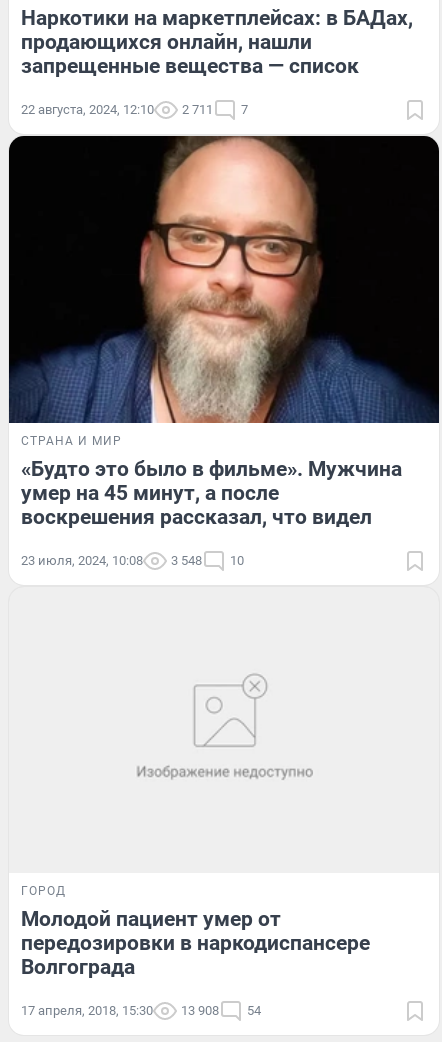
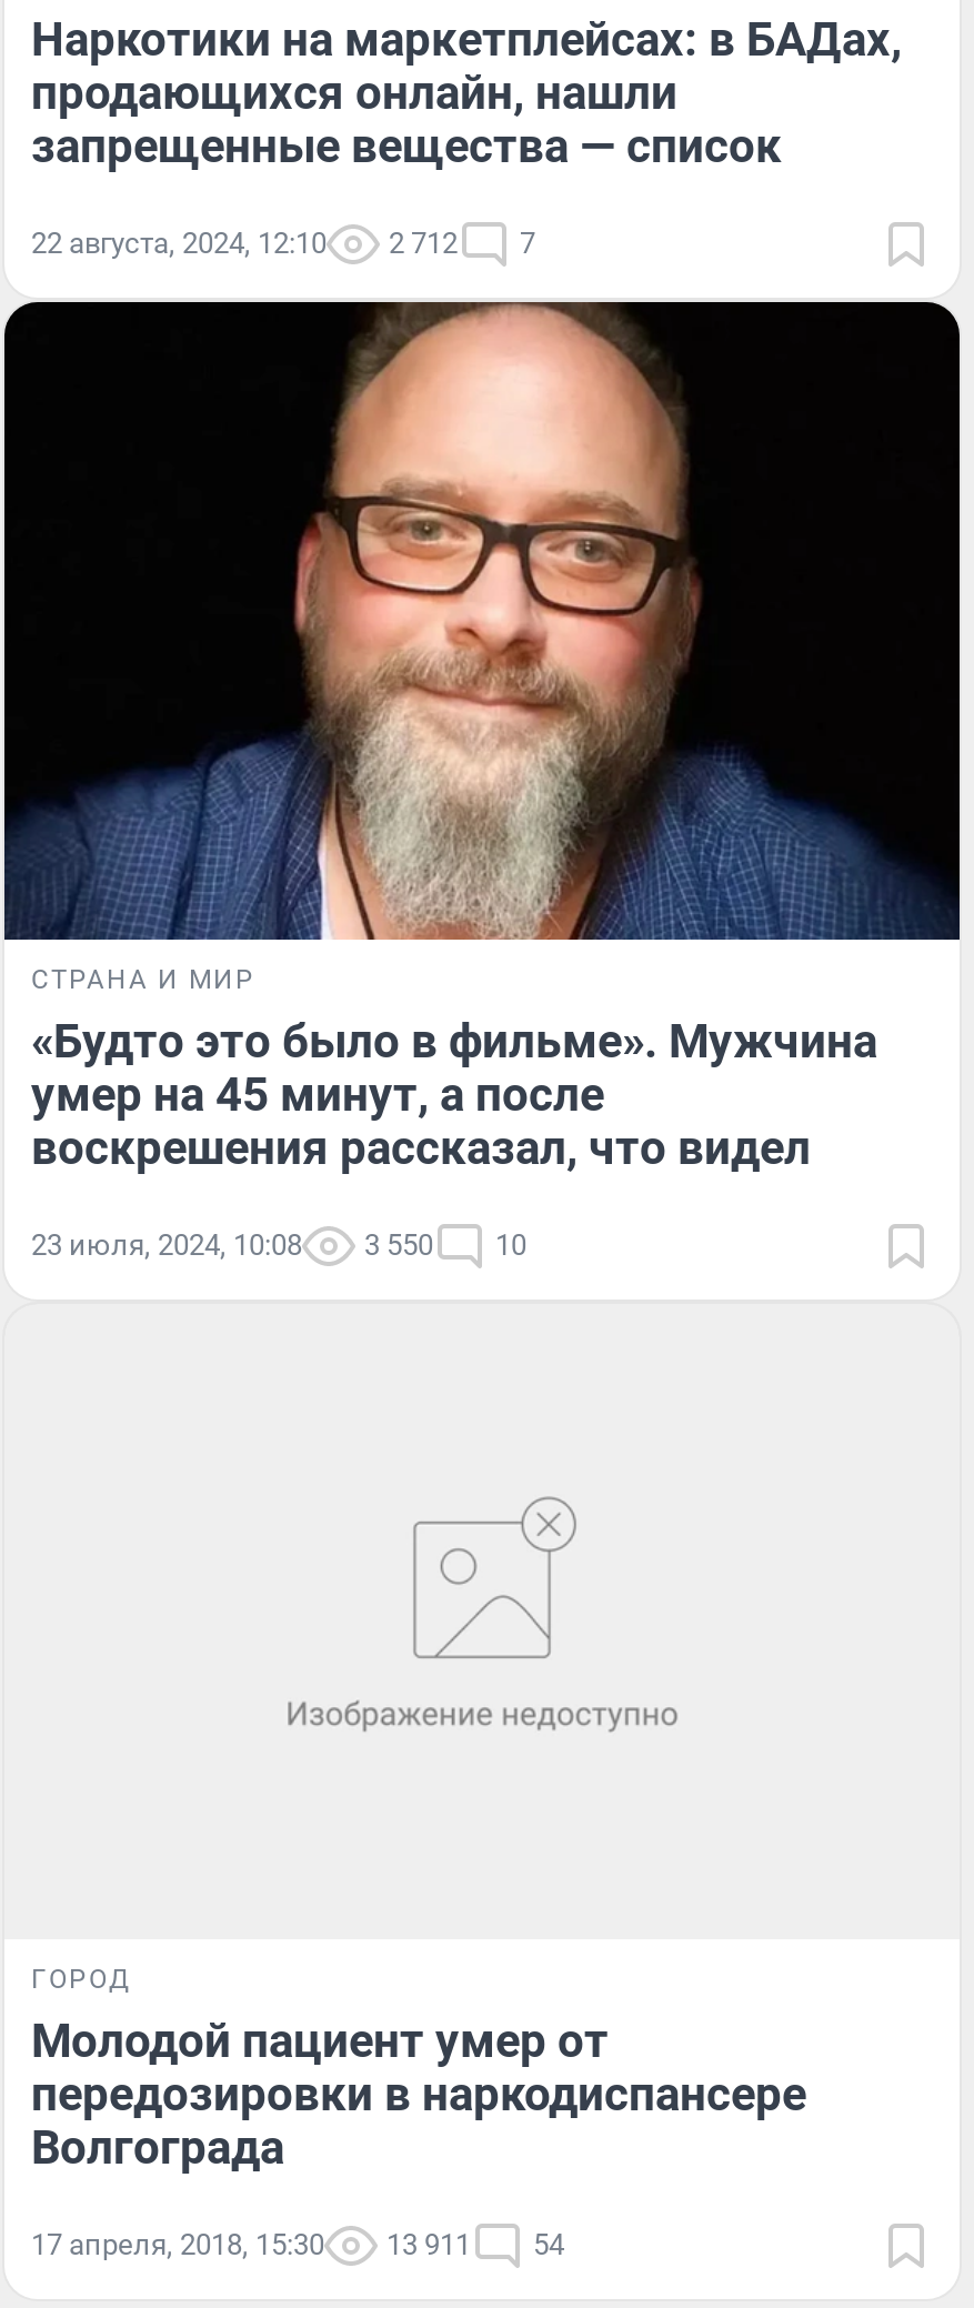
- 22 августа, 2024, 12:10 2 711 7
+ 22 августа, 2024, 12:10 2 712 7

- 23 июля, 2024, 10:08 3 548 10
+ 23 июля, 2024, 10:08 3 550 10

- 17 апреля, 2018, 15:30 13 908 54
+ 17 апреля, 2018, 15:30 13 911 54
